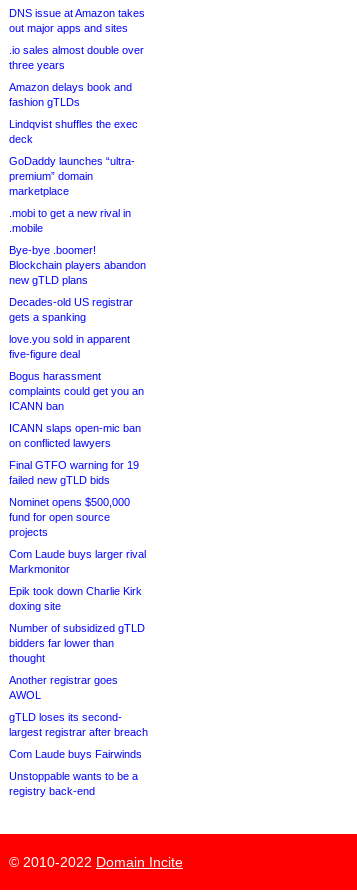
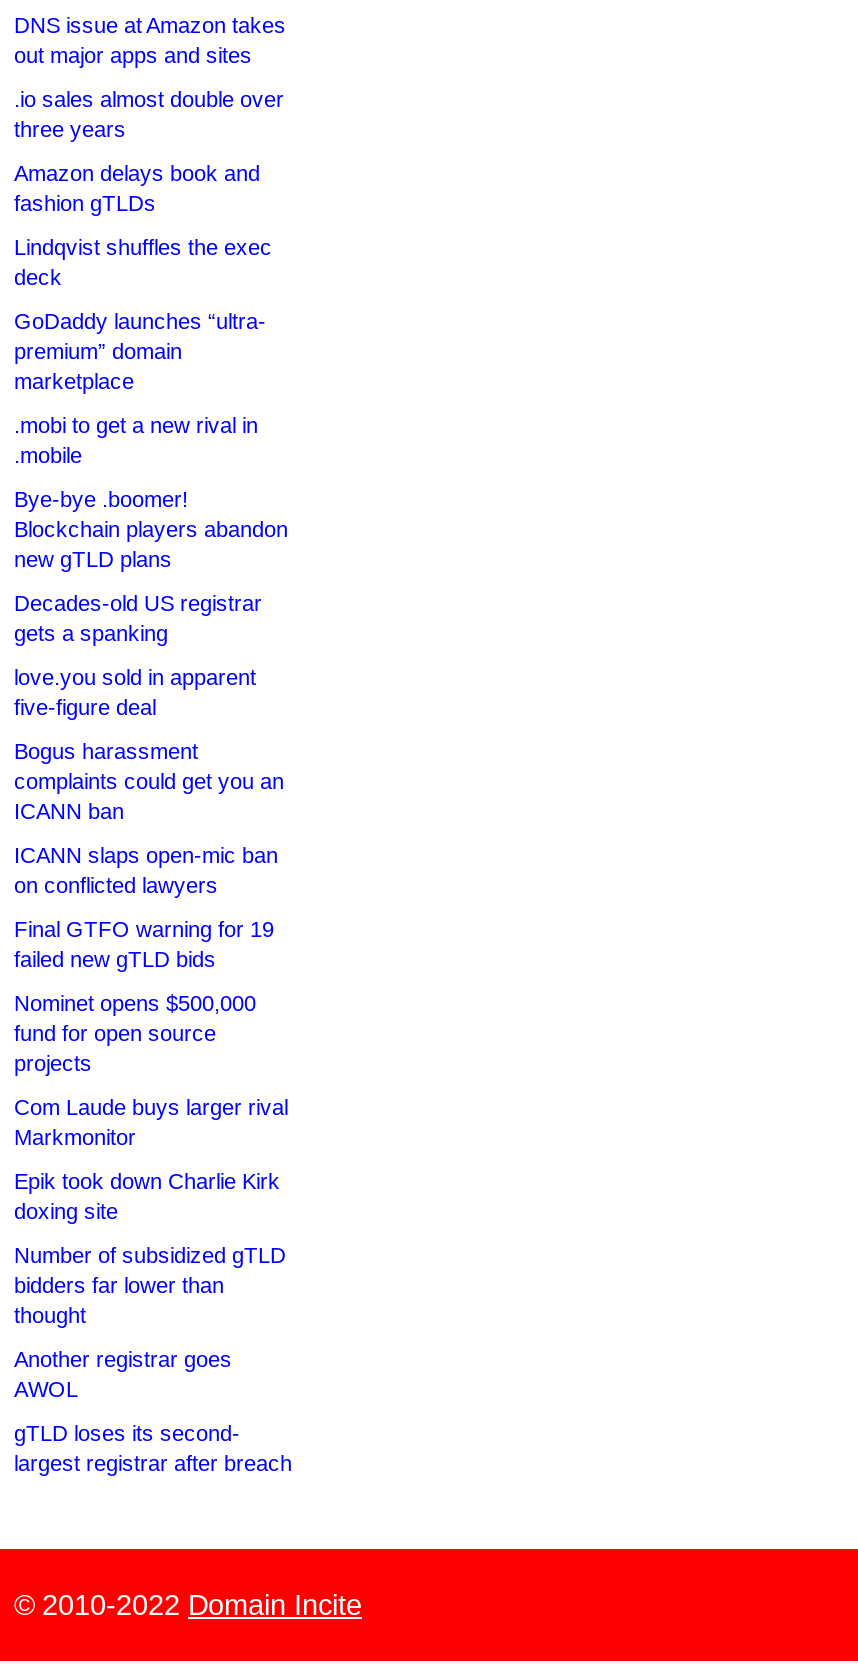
- Com Laude buys Fairwinds
- Unstoppable wants to be a
- registry back-end
